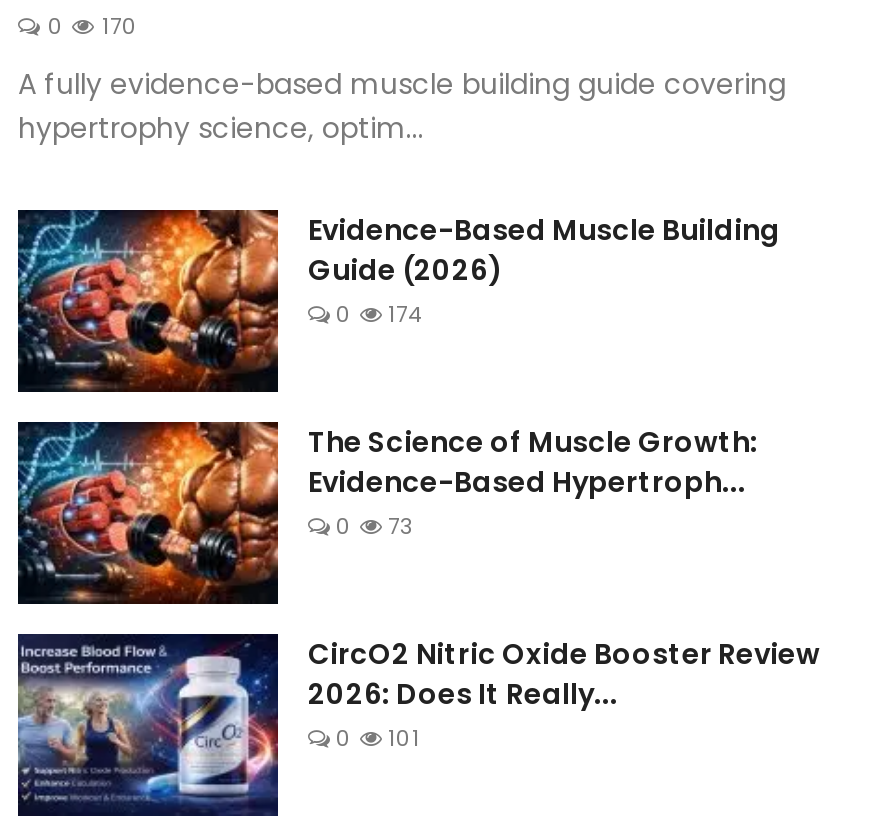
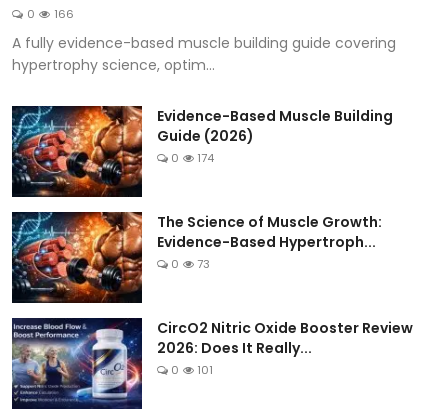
- 0 170
+ 0 166
